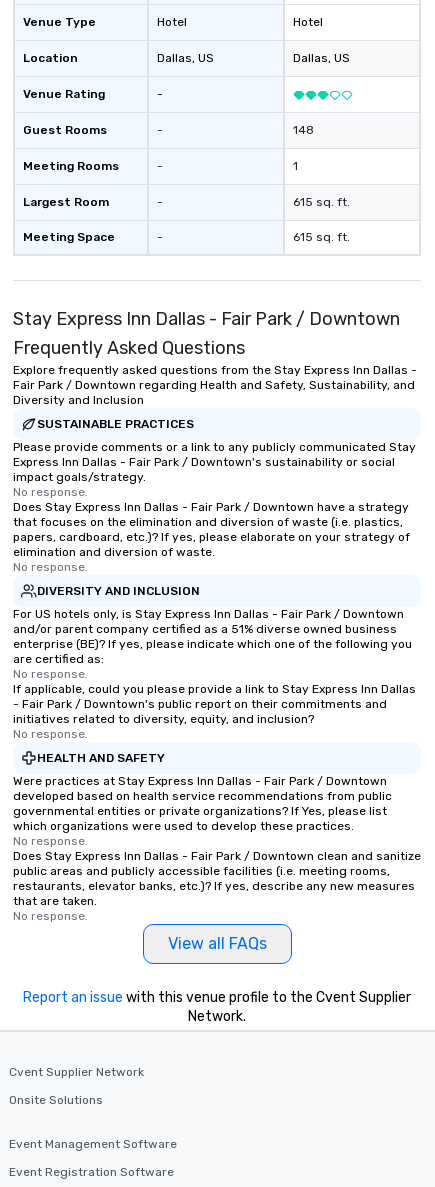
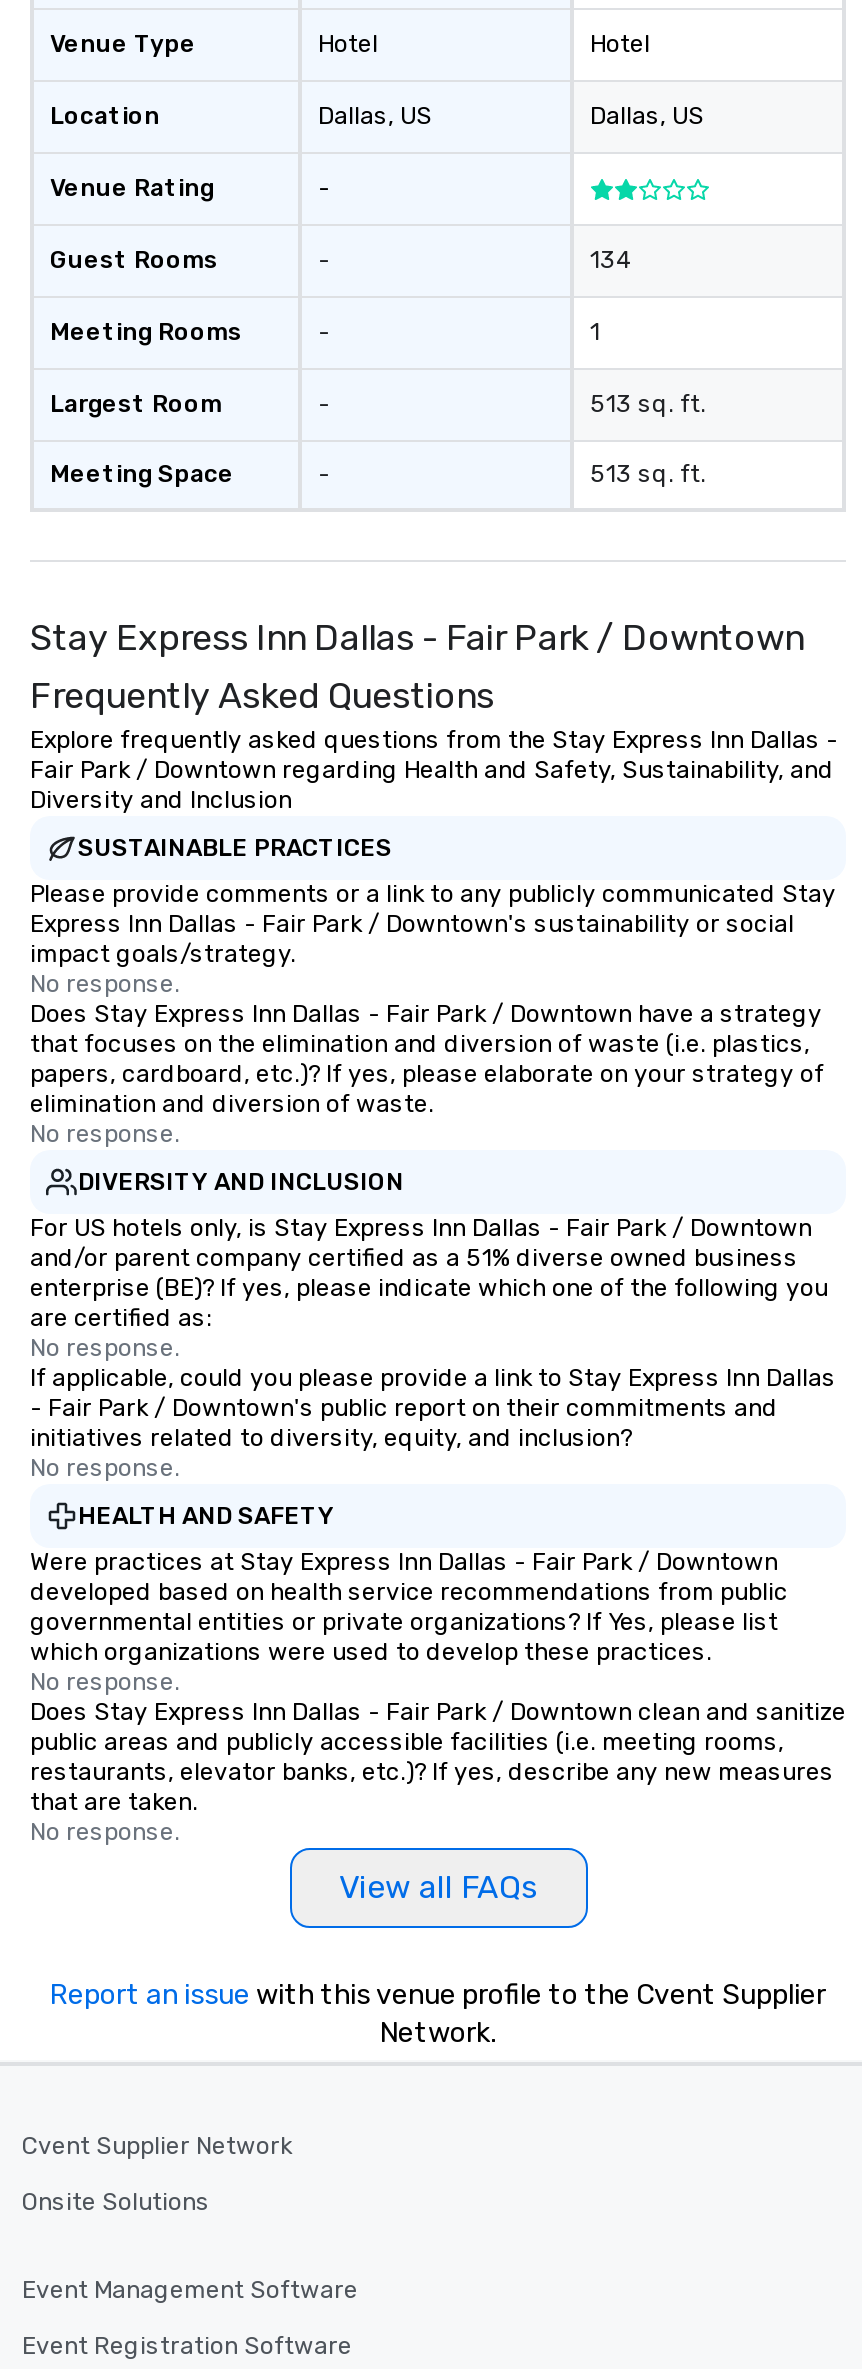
- 148
+ 134

- 615 sq. ft.
+ 513 sq. ft.

- 615 sq. ft.
+ 513 sq. ft.
